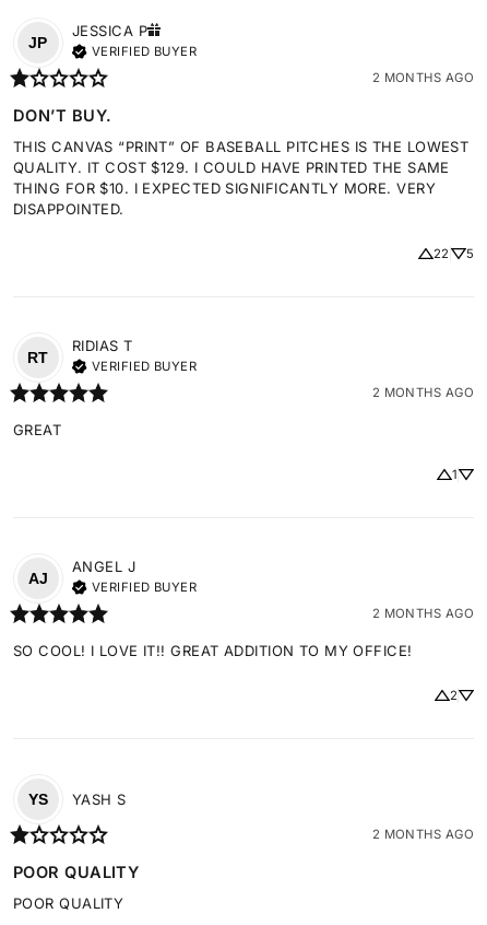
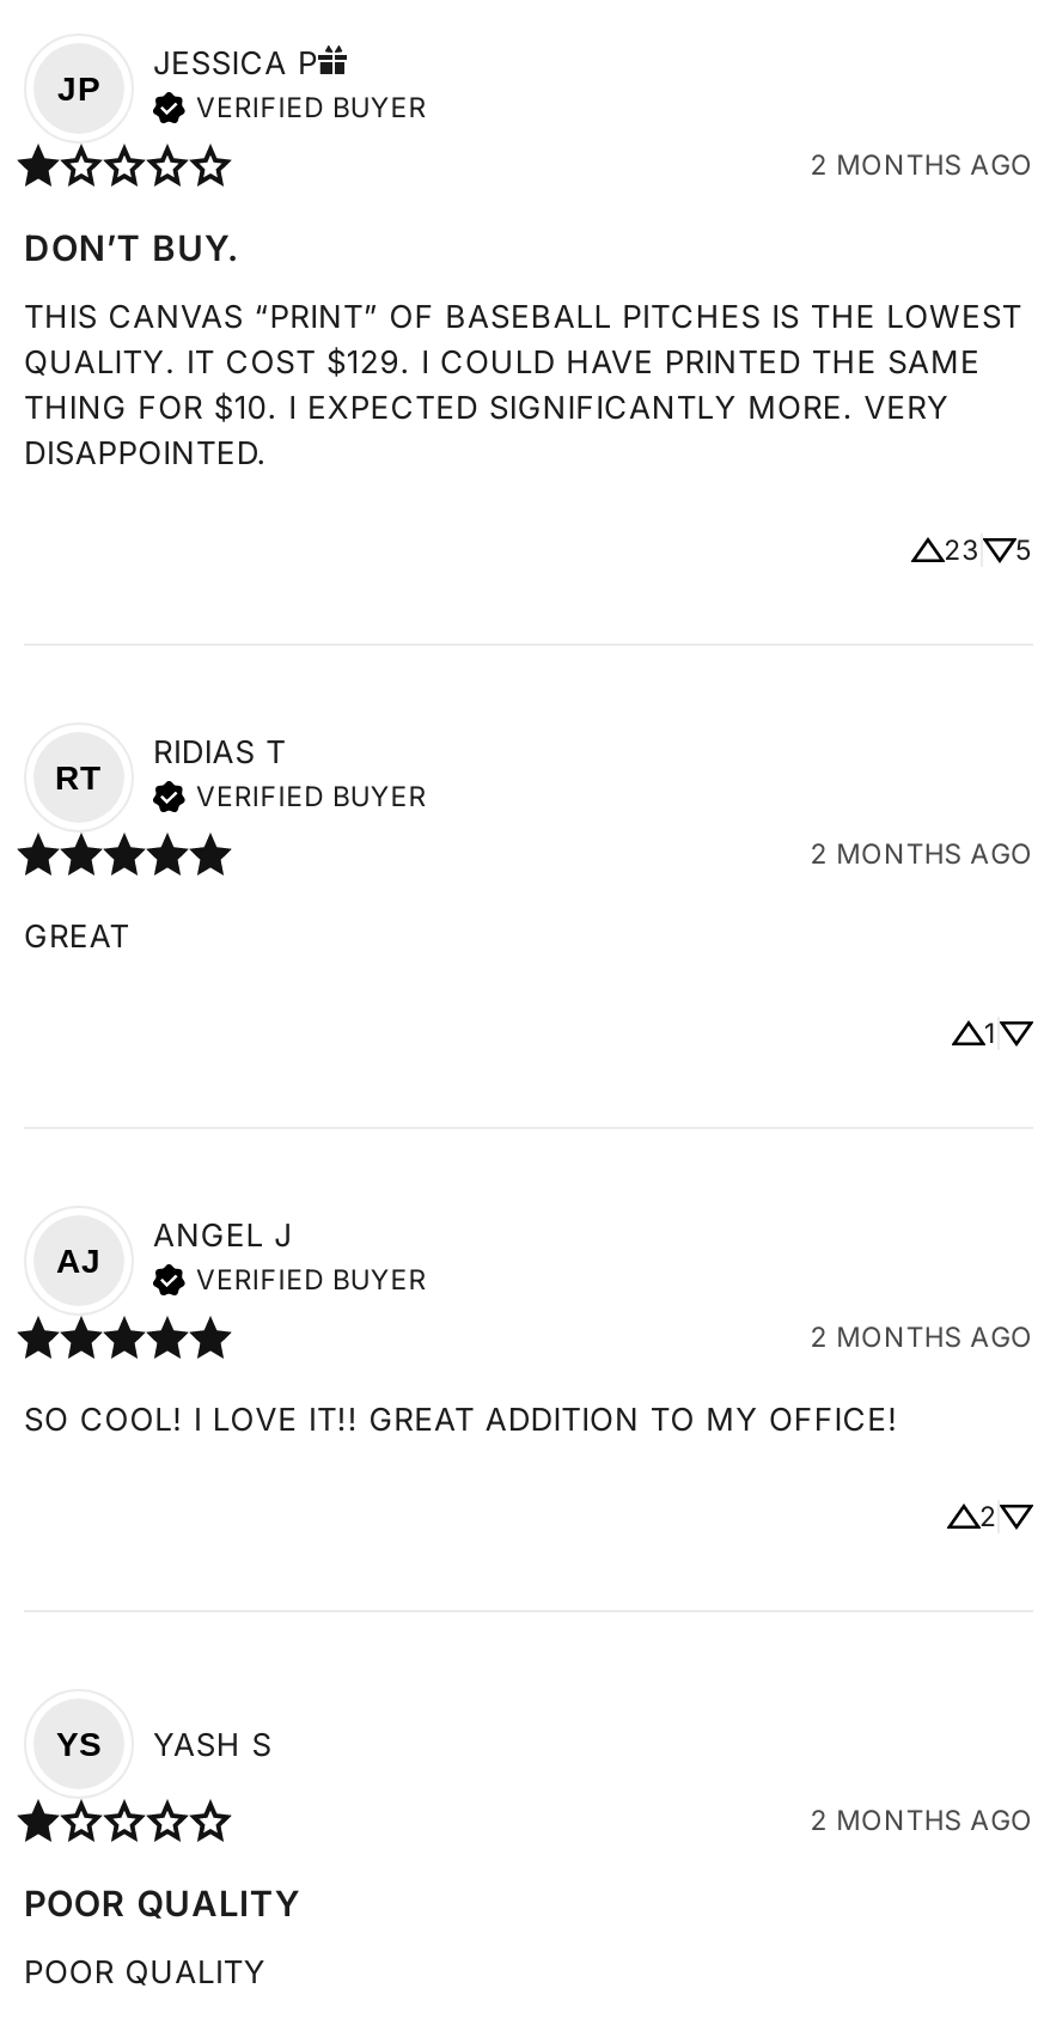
- 22 5
+ 23 5
